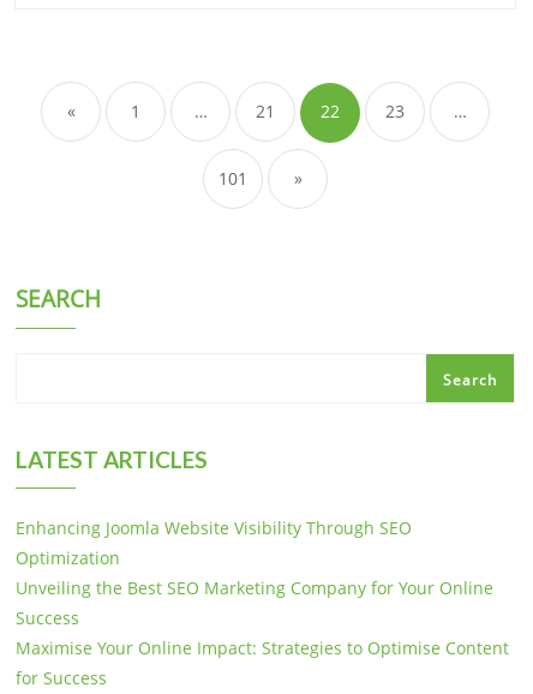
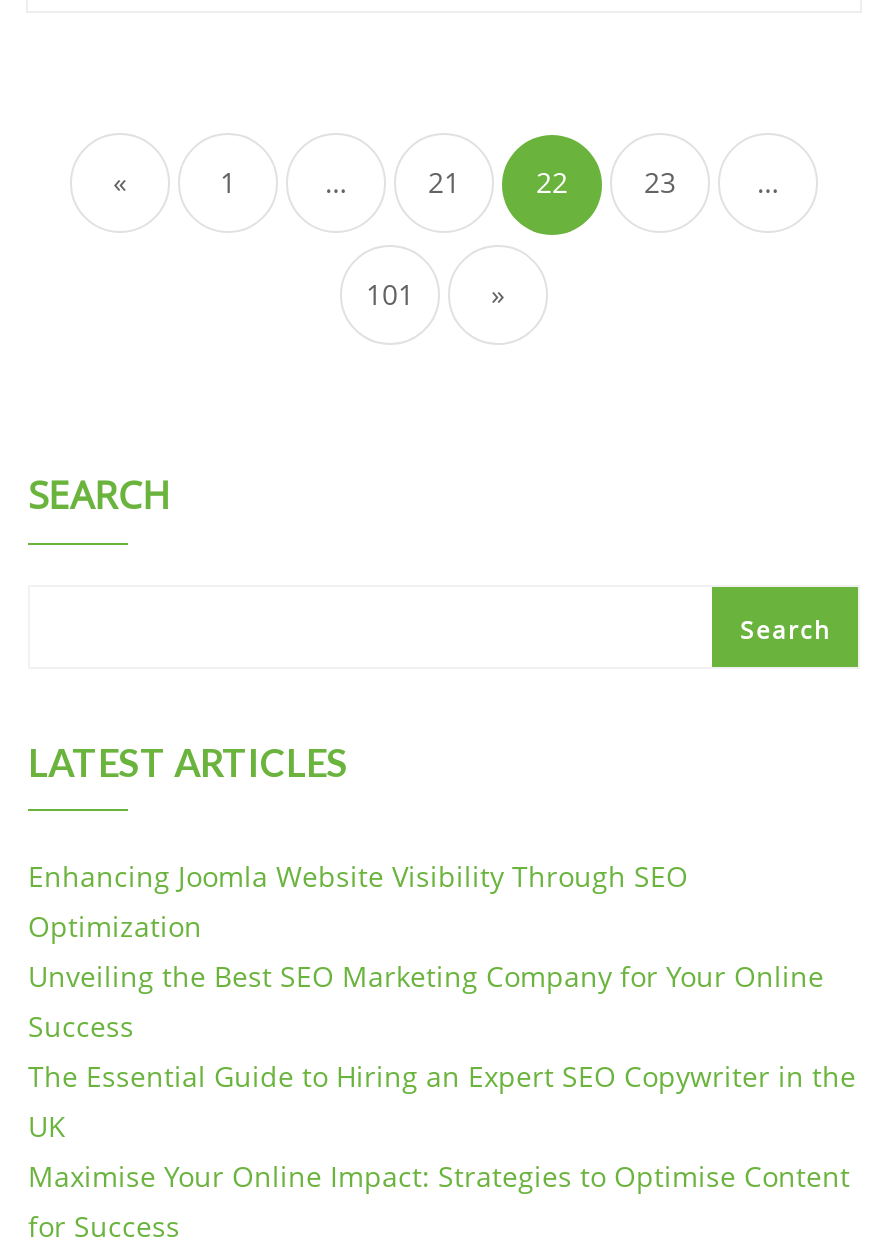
+ The Essential Guide to Hiring an Expert SEO Copywriter in the
+ UK
